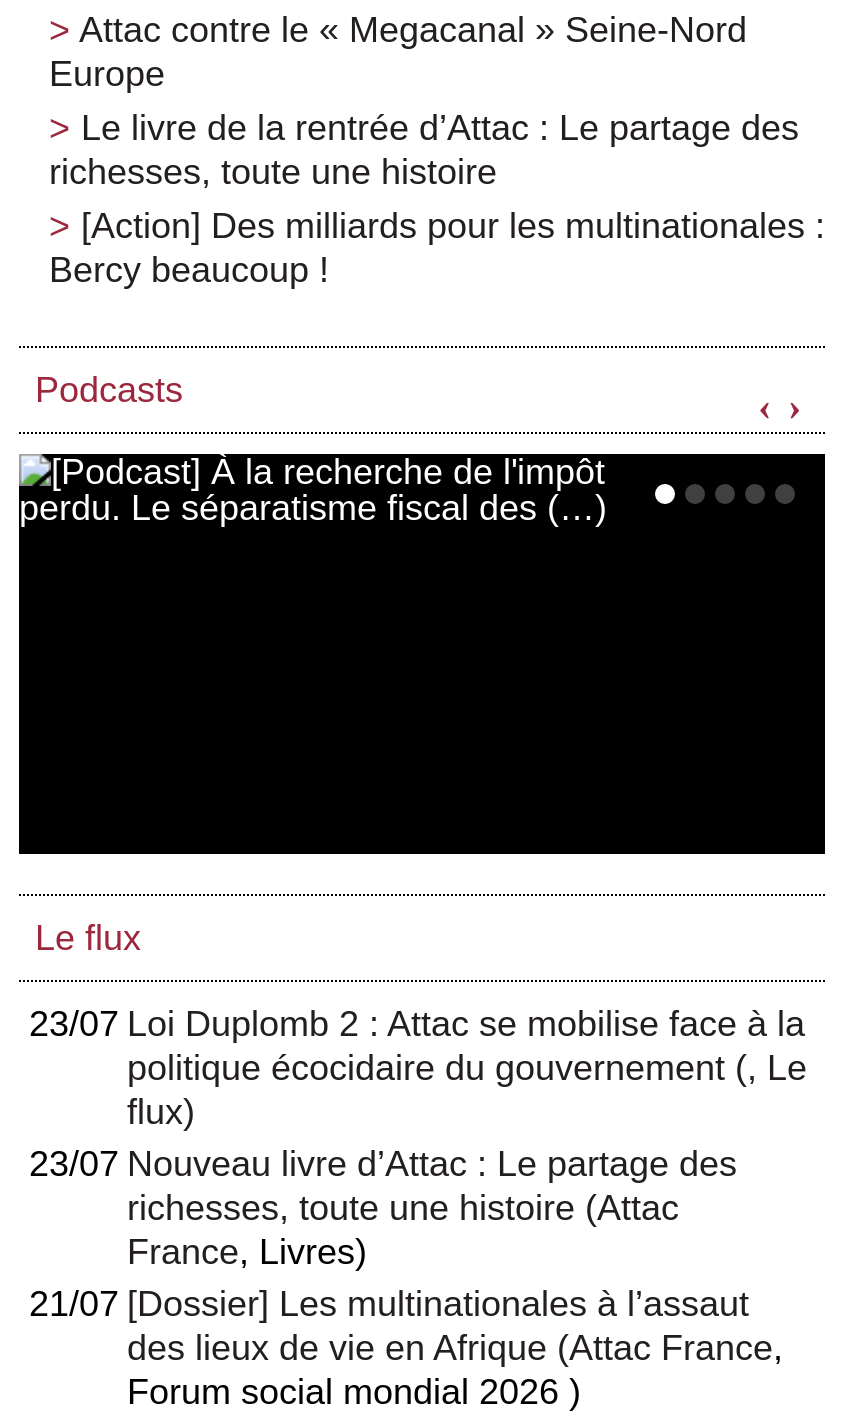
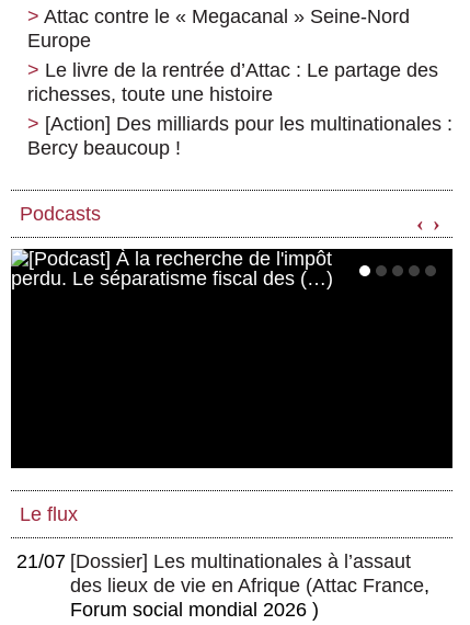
- 23/07 Loi Duplomb 2 : Attac se mobilise face à la
- politique écocidaire du gouvernement (, Le
- flux)
- 23/07 Nouveau livre d’Attac : Le partage des
- richesses, toute une histoire (Attac
- France, Livres)
